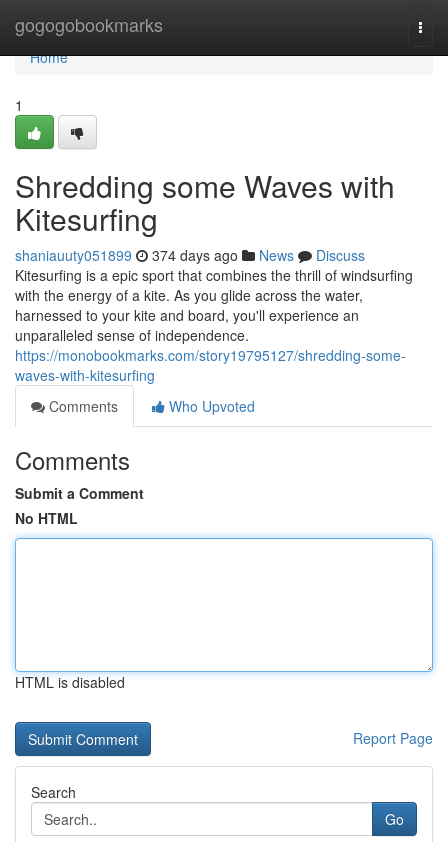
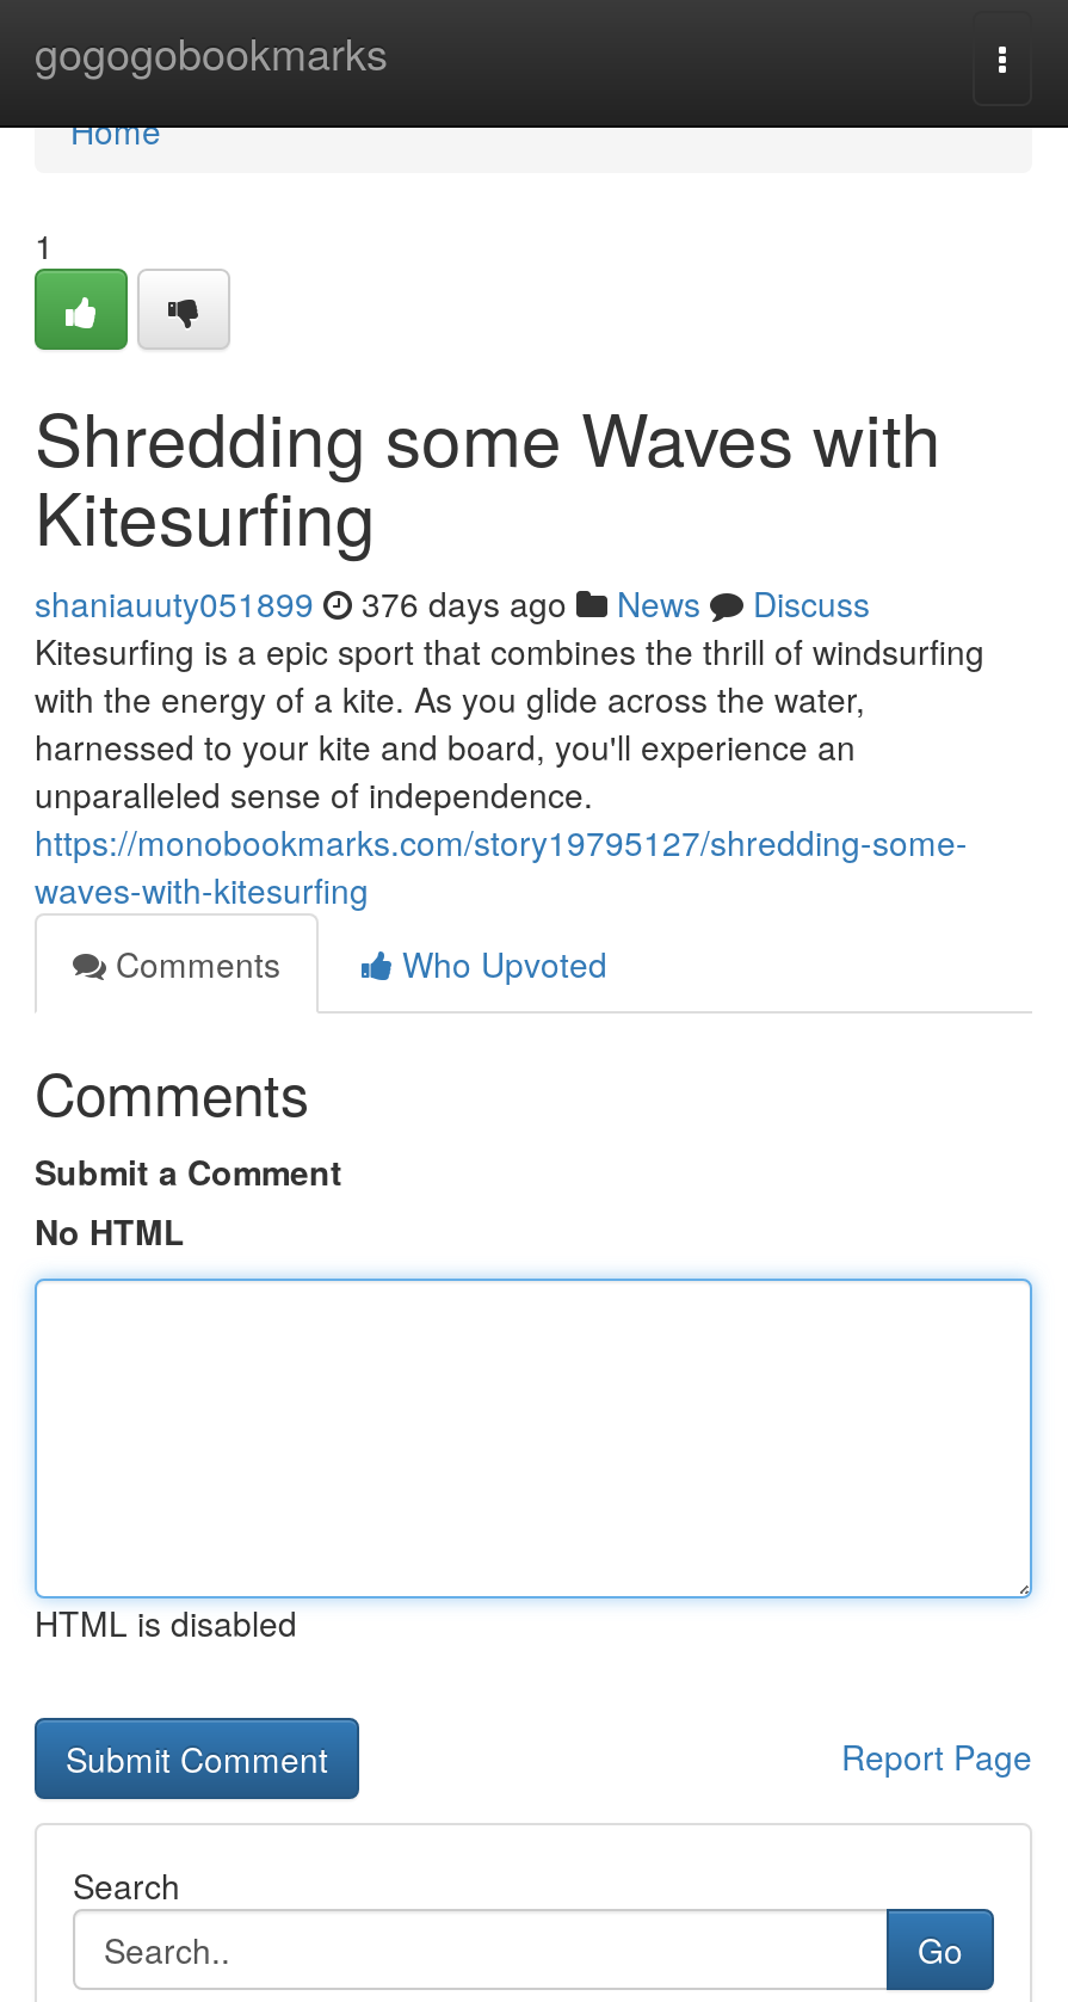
- shaniauuty051899 374 days ago News Discuss
+ shaniauuty051899 376 days ago News Discuss
